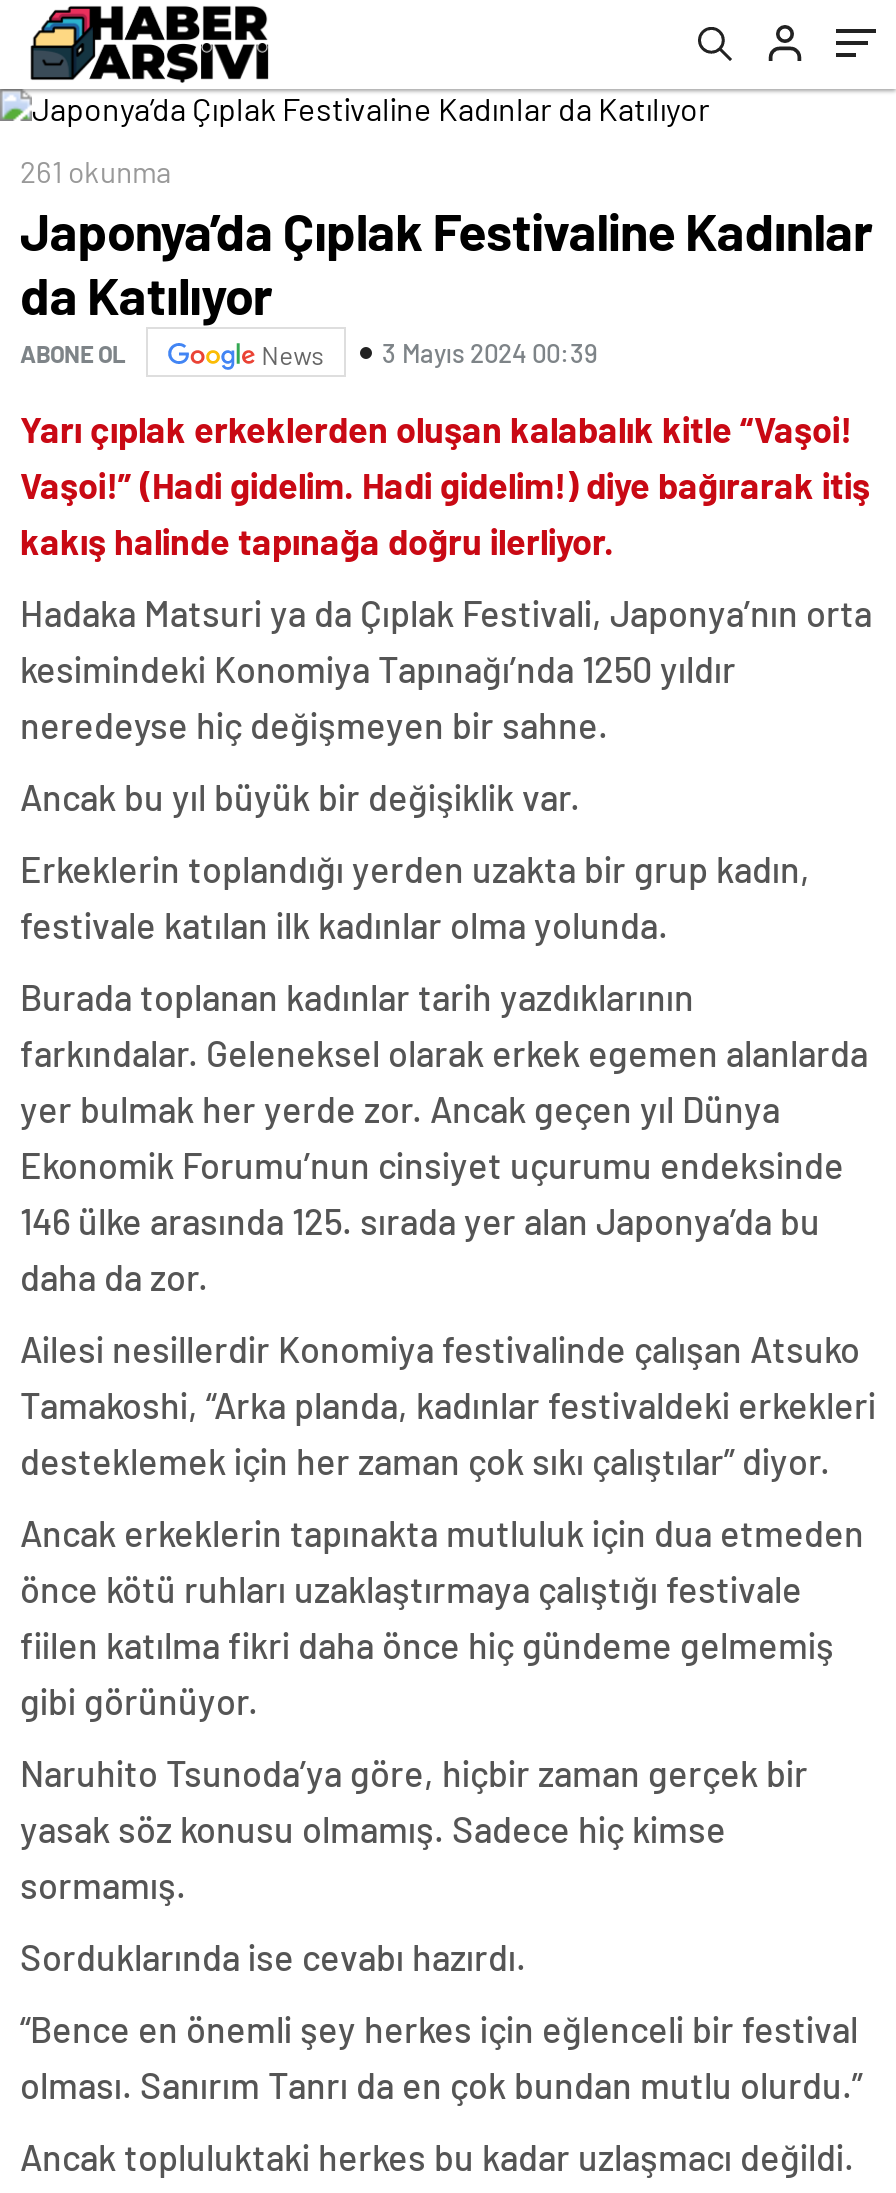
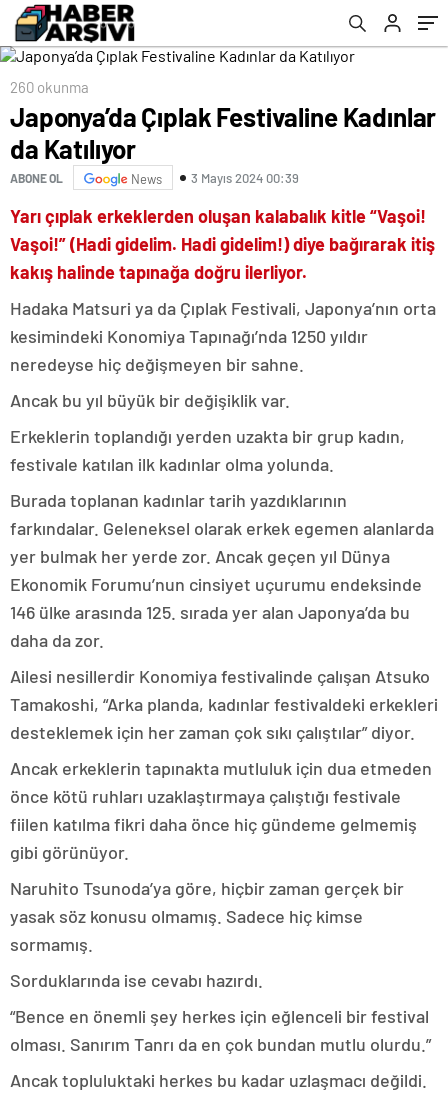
- 261 okunma
+ 260 okunma
